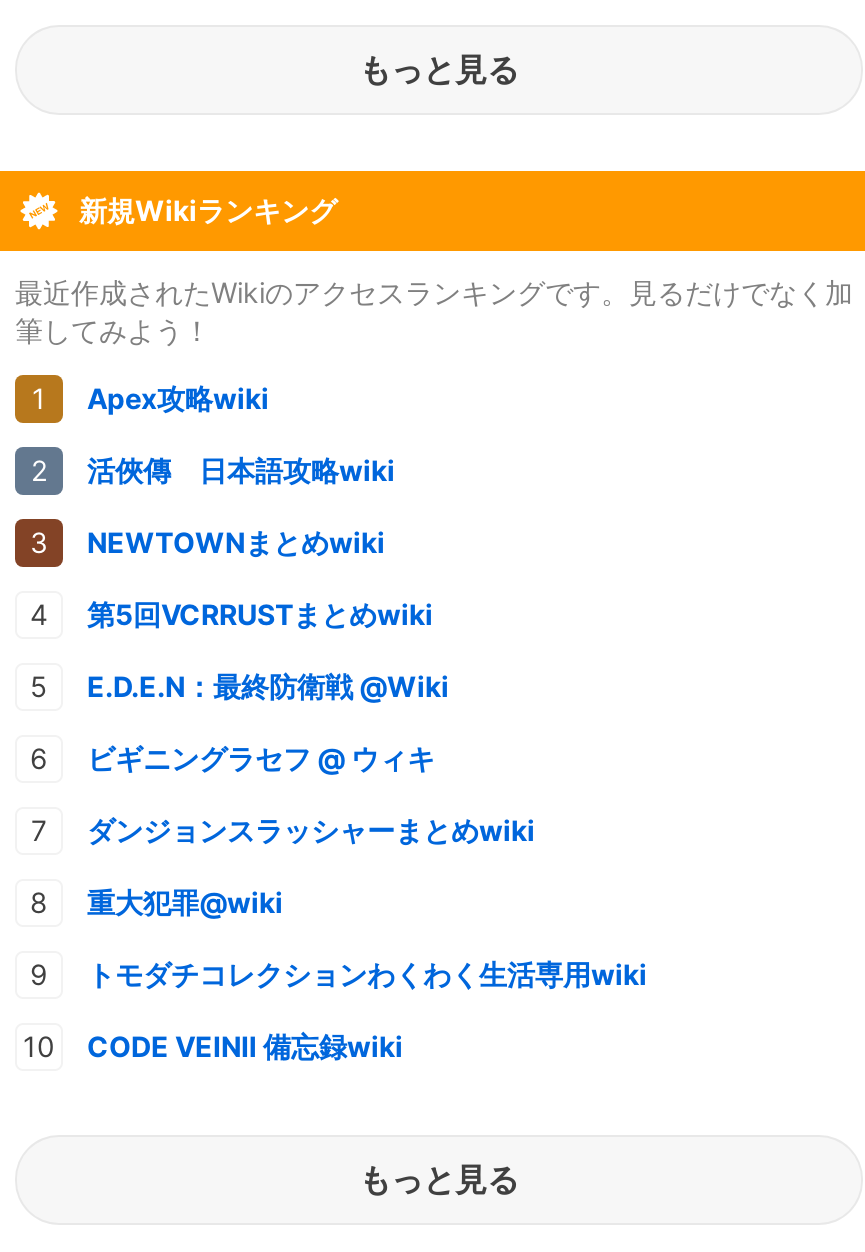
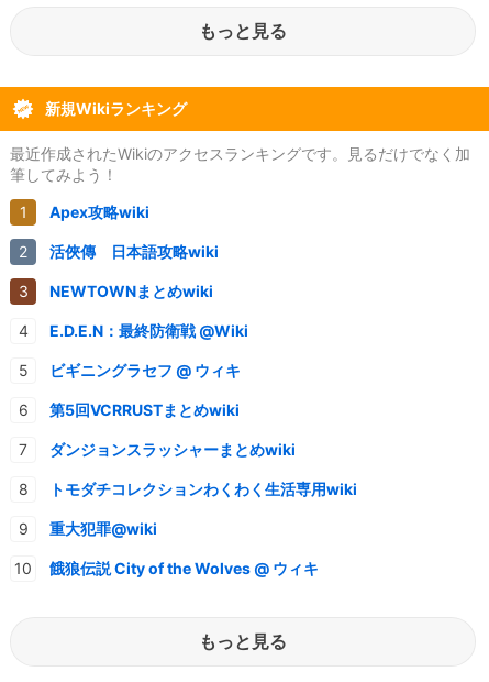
moved down: 第5回VCRRUSTまとめwiki

moved up: E.D.E.N：最終防衛戦 @Wiki | ビギニングラセフ @ ウィキ

moved down: 重大犯罪@wiki

moved up: トモダチコレクションわくわく生活専用wiki

- CODE VEINⅡ 備忘録wiki
+ 餓狼伝説 City of the Wolves @ ウィキ
